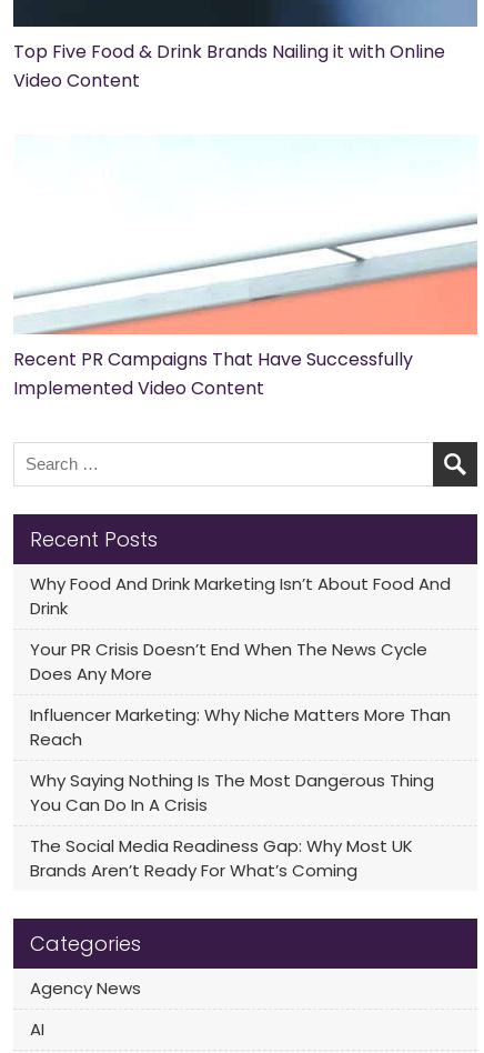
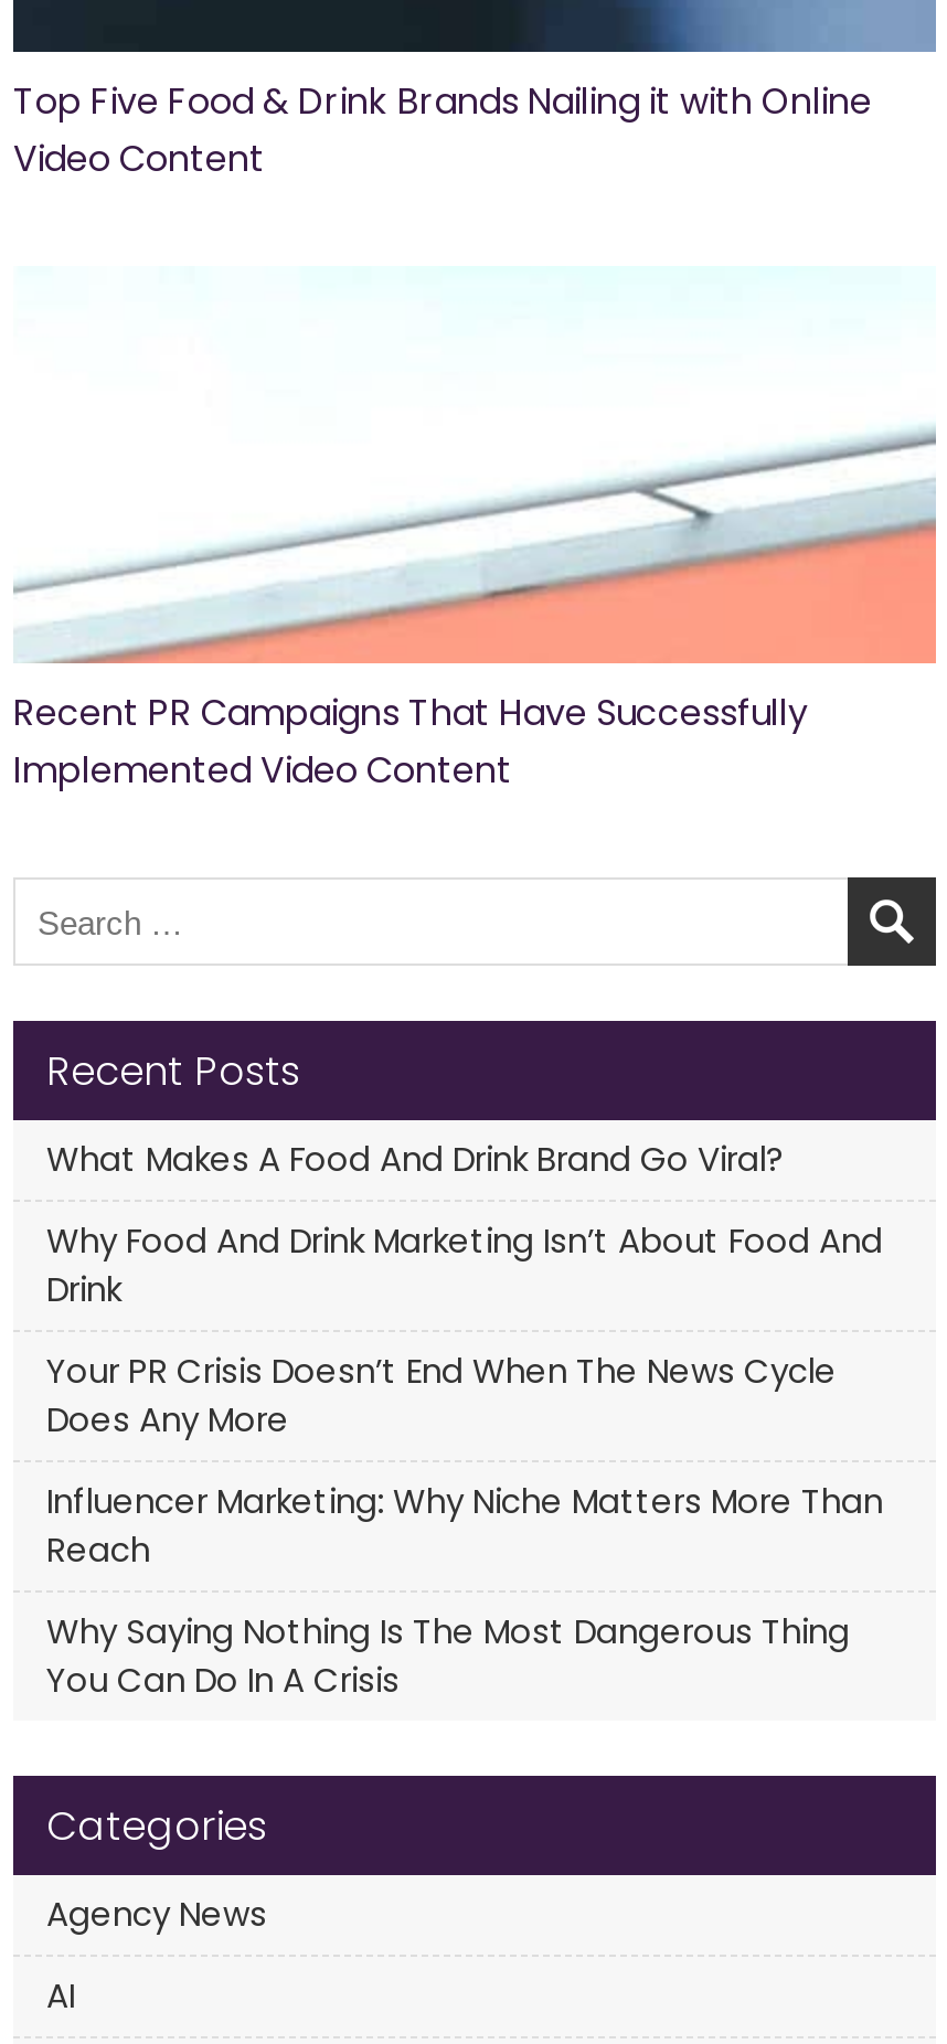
+ What Makes A Food And Drink Brand Go Viral?

moved down: Why Food And Drink Marketing Isn’t About Food And | Drink | Your PR Crisis Doesn’t End When The News Cycle | Does Any More | Influencer Marketing: Why Niche Matters More Than | Reach | Why Saying Nothing Is The Most Dangerous Thing | You Can Do In A Crisis

- The Social Media Readiness Gap: Why Most UK
- Brands Aren’t Ready For What’s Coming
